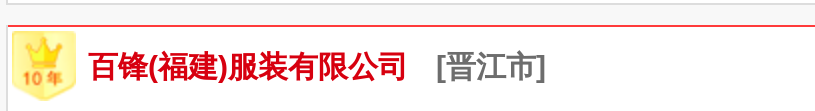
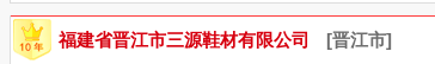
- 百锋(福建)服装有限公司
+ 福建省晋江市三源鞋材有限公司
